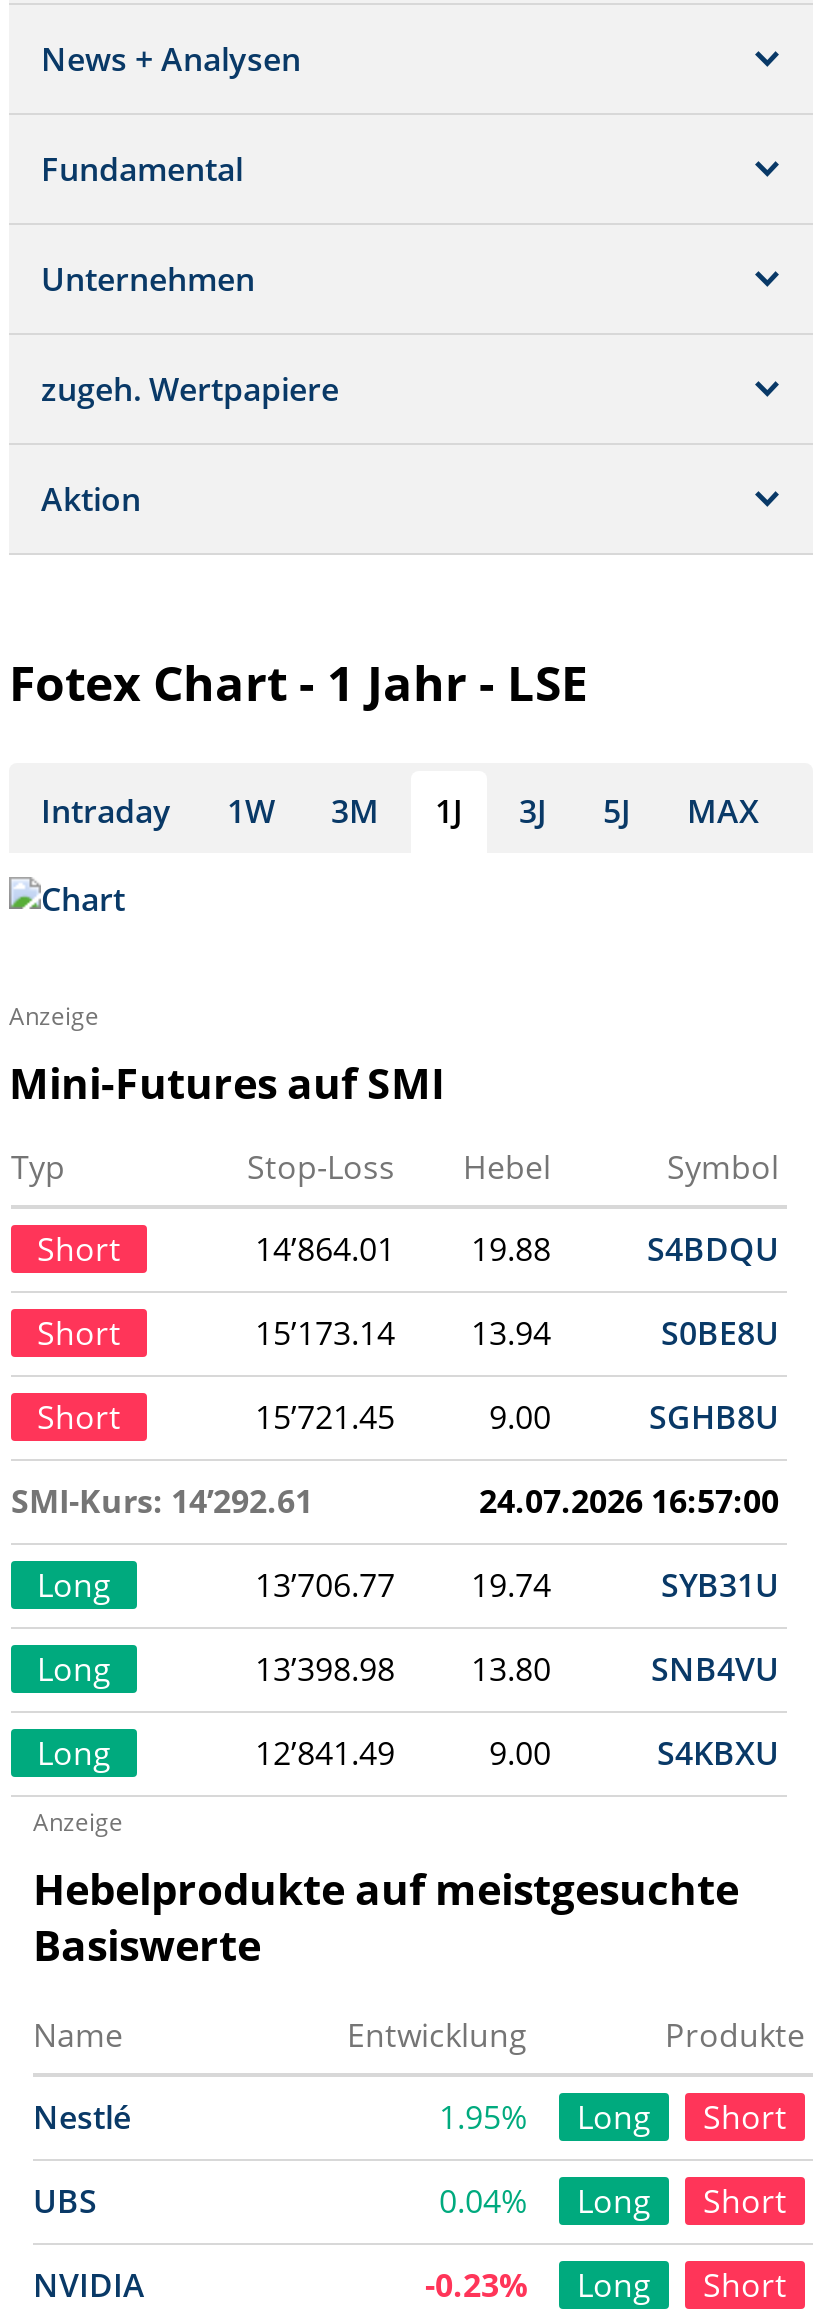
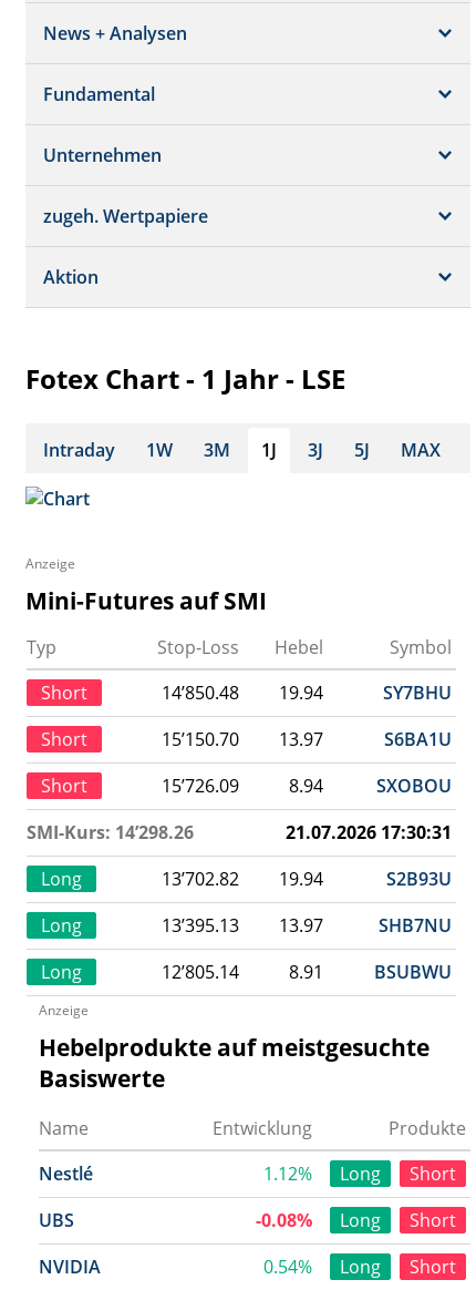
- 14’864.01
- 19.88
- S4BDQU
+ 14’850.48
+ 19.94
+ SY7BHU

- 15’173.14
- 13.94
- S0BE8U
+ 15’150.70
+ 13.97
+ S6BA1U

- 15’721.45
- 9.00
- SGHB8U
+ 15’726.09
+ 8.94
+ SXOBOU

- SMI-Kurs: 14’292.61
- 24.07.2026 16:57:00
+ SMI-Kurs: 14’298.26
+ 21.07.2026 17:30:31

- 13’706.77
- 19.74
- SYB31U
+ 13’702.82
+ 19.94
+ S2B93U

- 13’398.98
- 13.80
- SNB4VU
+ 13’395.13
+ 13.97
+ SHB7NU

- 12’841.49
- 9.00
- S4KBXU
+ 12’805.14
+ 8.91
+ BSUBWU

- 1.95% Long Short
+ 1.12% Long Short

- 0.04% Long Short
+ -0.08% Long Short

- -0.23% Long Short
+ 0.54% Long Short
